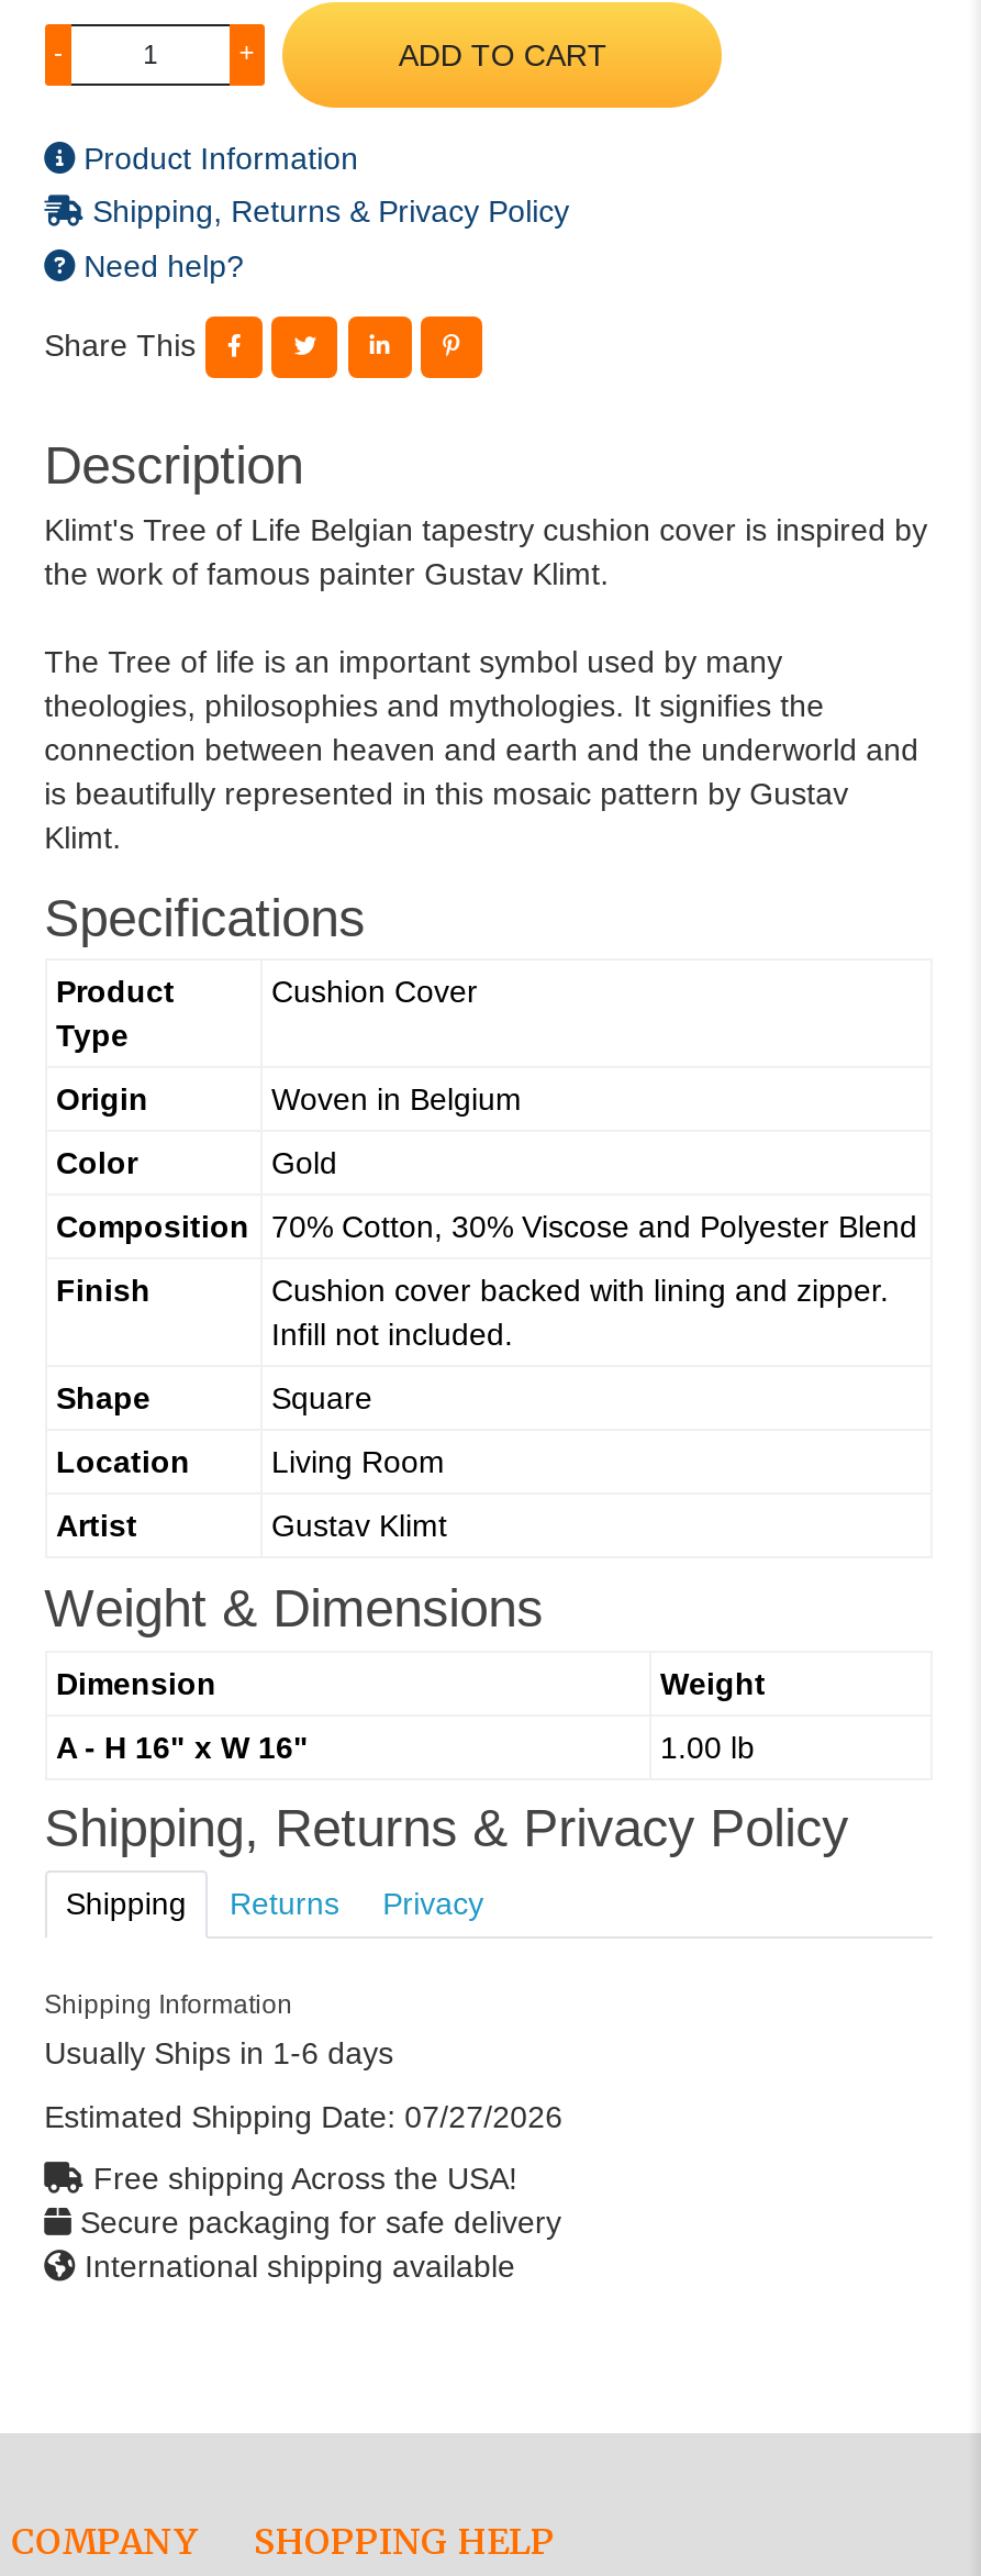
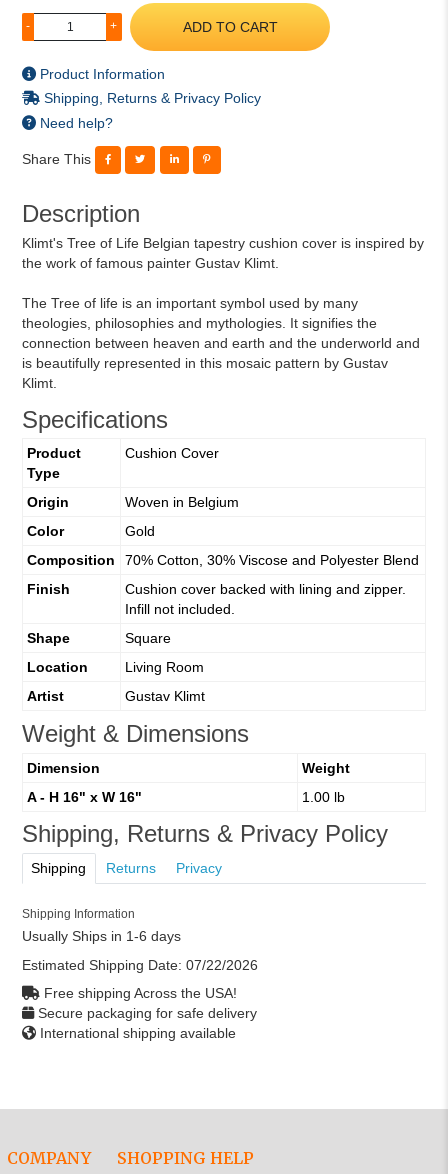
- Estimated Shipping Date: 07/27/2026
+ Estimated Shipping Date: 07/22/2026
